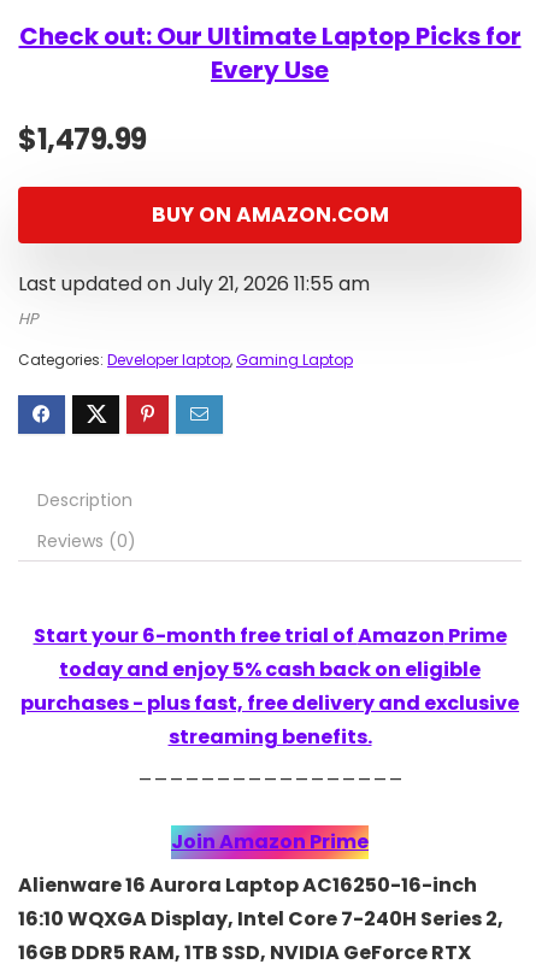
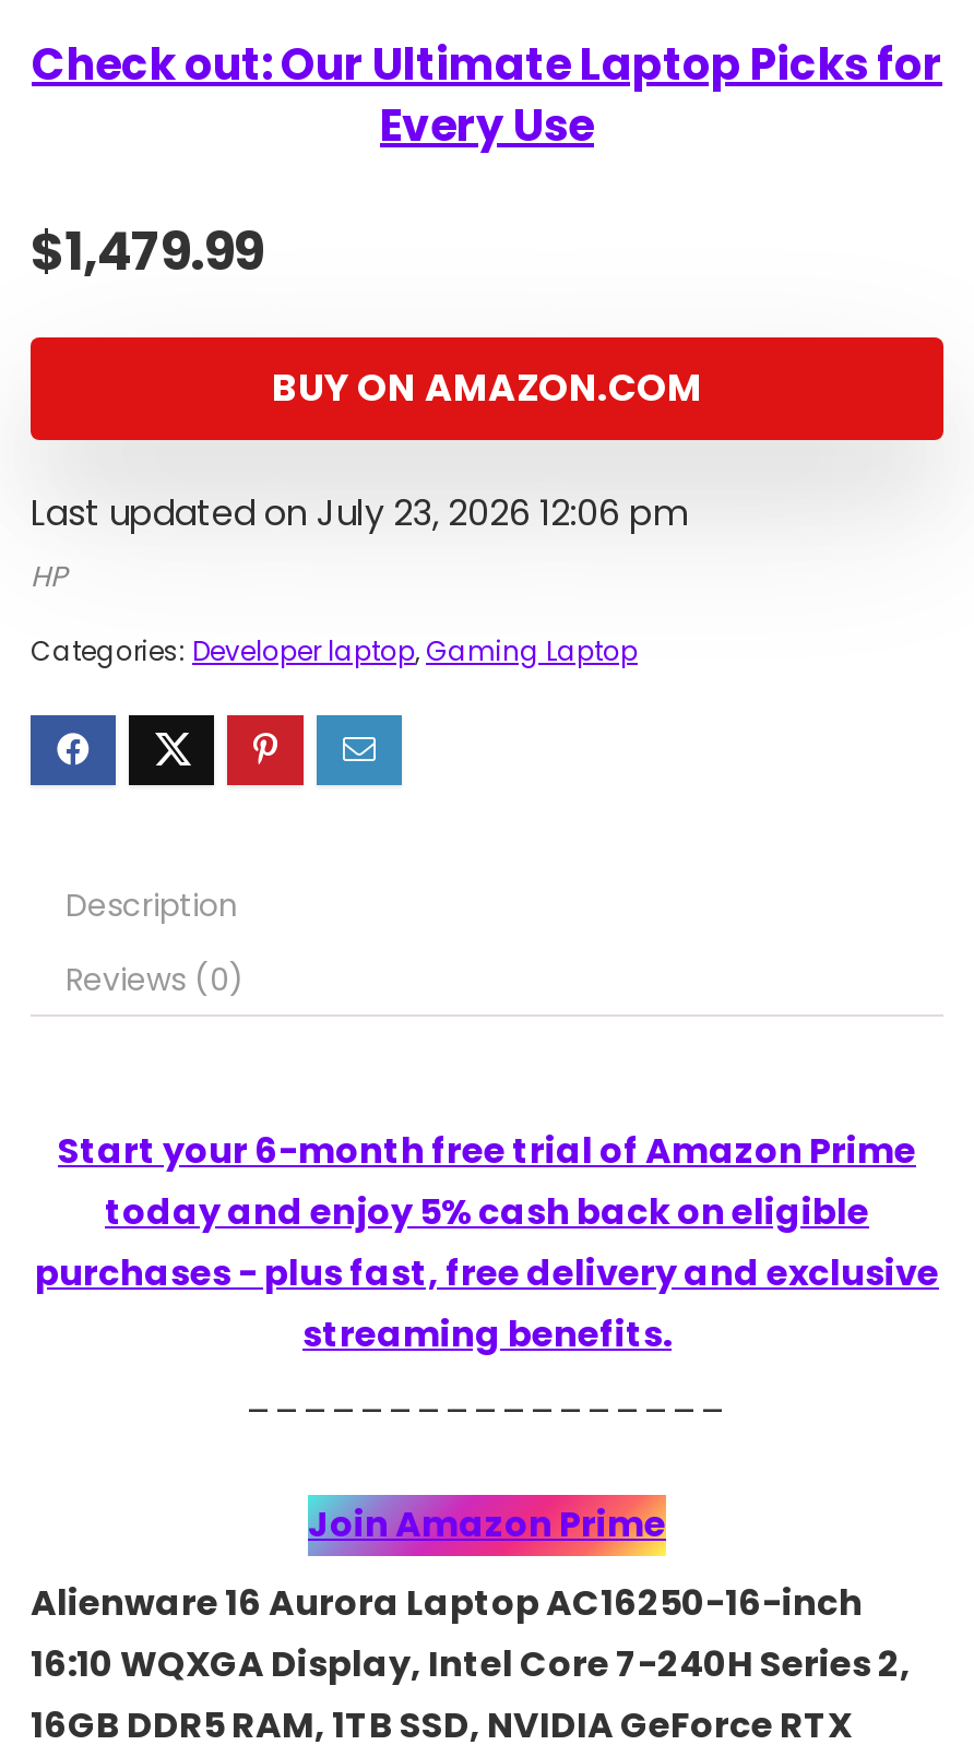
- Last updated on July 21, 2026 11:55 am
+ Last updated on July 23, 2026 12:06 pm
